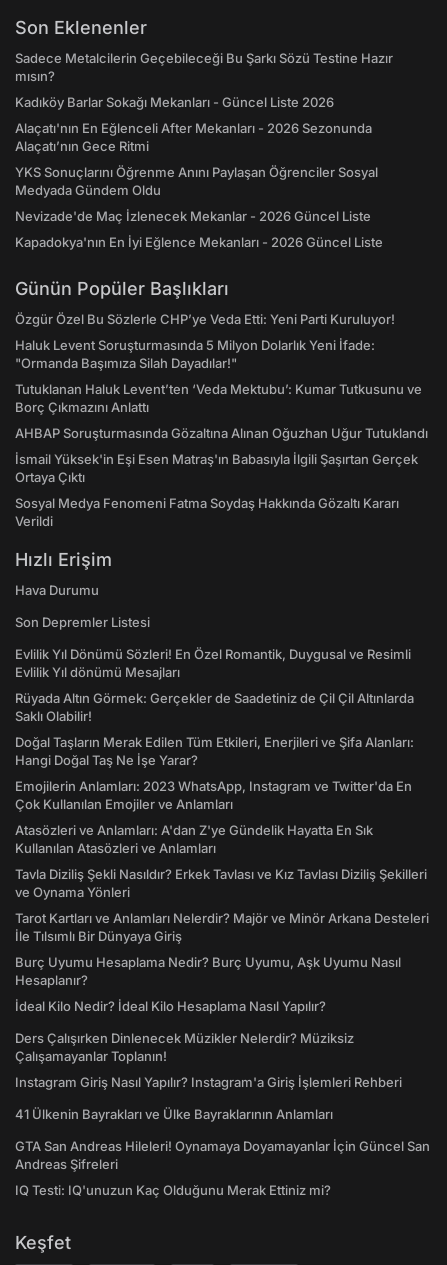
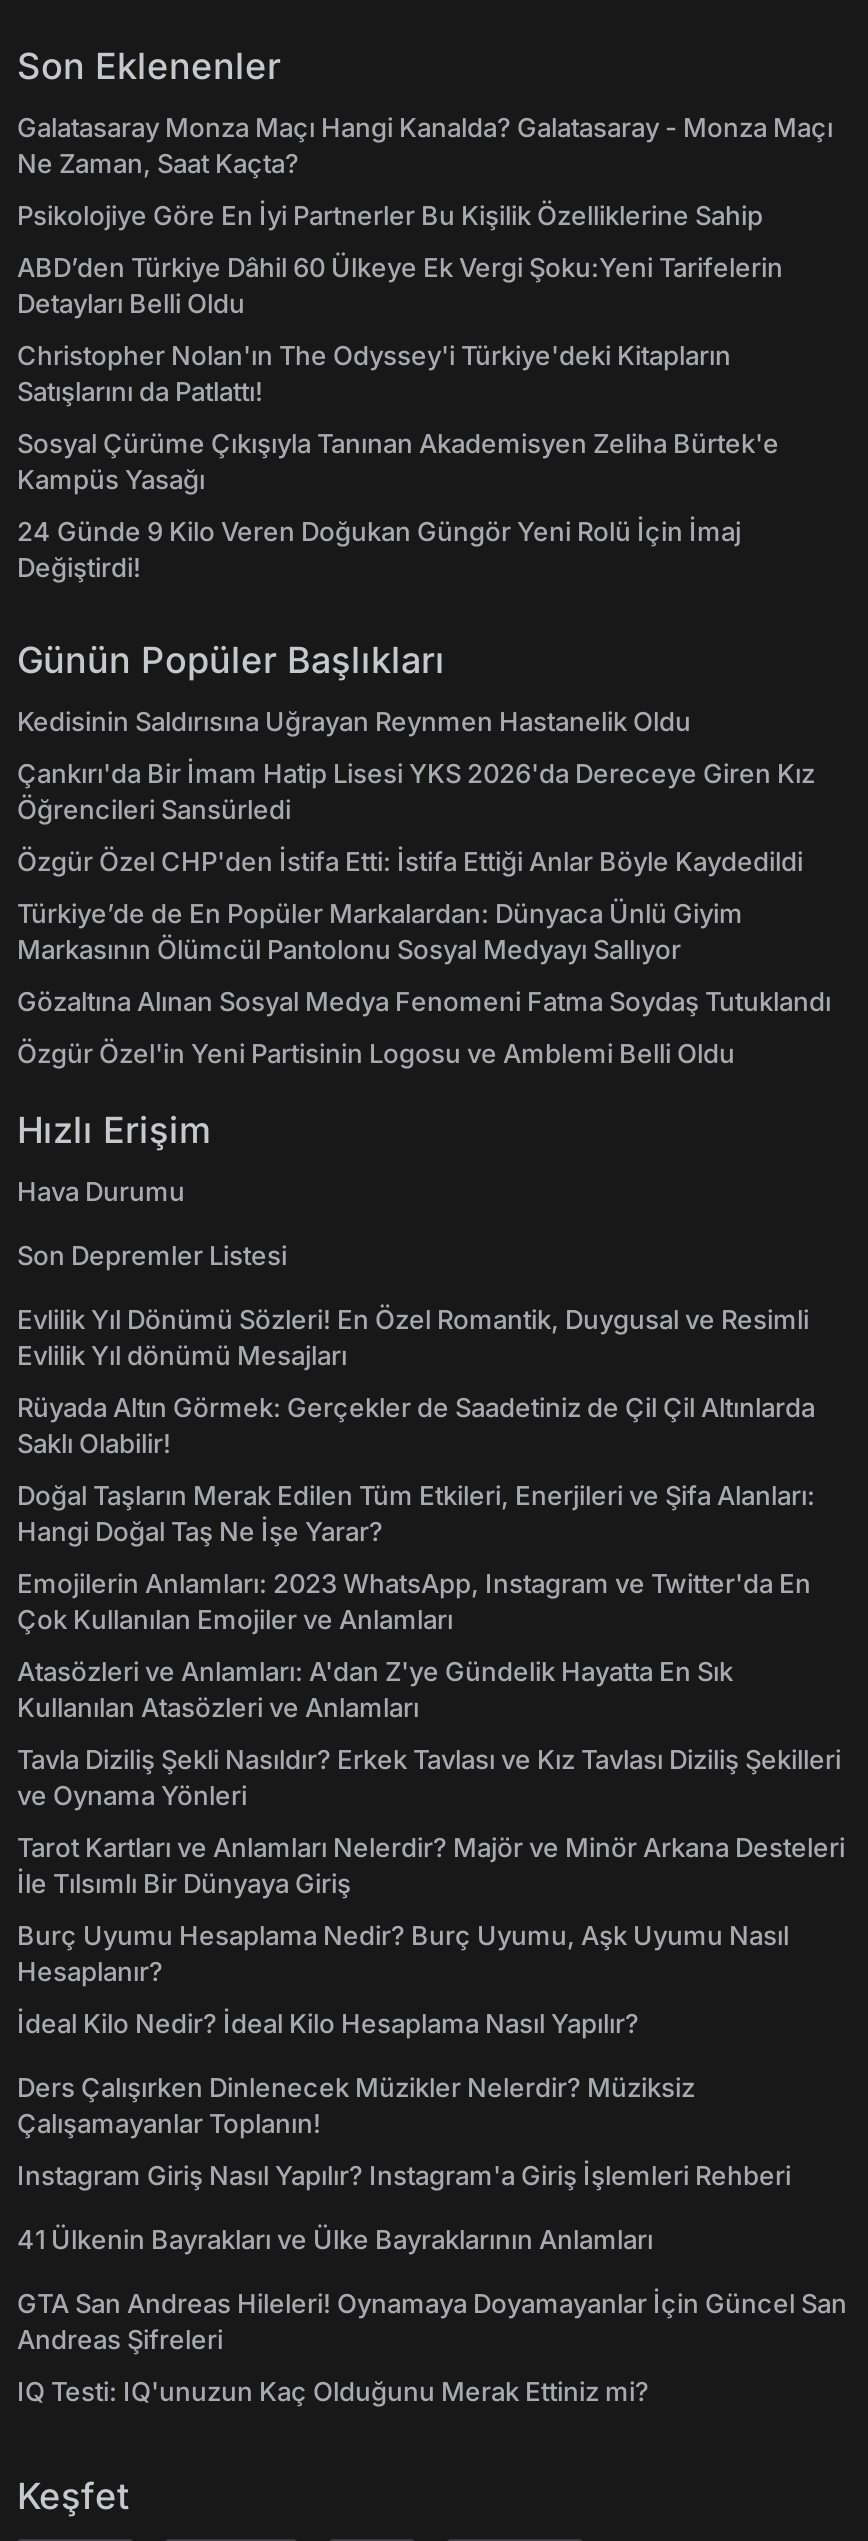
- Sadece Metalcilerin Geçebileceği Bu Şarkı Sözü Testine Hazır
- mısın?
+ Galatasaray Monza Maçı Hangi Kanalda? Galatasaray - Monza Maçı
+ Ne Zaman, Saat Kaçta?

- Kadıköy Barlar Sokağı Mekanları - Güncel Liste 2026
+ Psikolojiye Göre En İyi Partnerler Bu Kişilik Özelliklerine Sahip

- Alaçatı'nın En Eğlenceli After Mekanları - 2026 Sezonunda
- Alaçatı’nın Gece Ritmi
+ ABD’den Türkiye Dâhil 60 Ülkeye Ek Vergi Şoku:Yeni Tarifelerin
+ Detayları Belli Oldu

- YKS Sonuçlarını Öğrenme Anını Paylaşan Öğrenciler Sosyal
- Medyada Gündem Oldu
+ Christopher Nolan'ın The Odyssey'i Türkiye'deki Kitapların
+ Satışlarını da Patlattı!

- Nevizade'de Maç İzlenecek Mekanlar - 2026 Güncel Liste
+ Sosyal Çürüme Çıkışıyla Tanınan Akademisyen Zeliha Bürtek'e
+ Kampüs Yasağı

- Kapadokya'nın En İyi Eğlence Mekanları - 2026 Güncel Liste
+ 24 Günde 9 Kilo Veren Doğukan Güngör Yeni Rolü İçin İmaj
+ Değiştirdi!

moved down: Günün Popüler Başlıkları

- Özgür Özel Bu Sözlerle CHP’ye Veda Etti: Yeni Parti Kuruluyor!
+ Kedisinin Saldırısına Uğrayan Reynmen Hastanelik Oldu

- Haluk Levent Soruşturmasında 5 Milyon Dolarlık Yeni İfade:
- "Ormanda Başımıza Silah Dayadılar!"
+ Çankırı'da Bir İmam Hatip Lisesi YKS 2026'da Dereceye Giren Kız
+ Öğrencileri Sansürledi

- Tutuklanan Haluk Levent’ten ‘Veda Mektubu’: Kumar Tutkusunu ve
- Borç Çıkmazını Anlattı
+ Özgür Özel CHP'den İstifa Etti: İstifa Ettiği Anlar Böyle Kaydedildi

- AHBAP Soruşturmasında Gözaltına Alınan Oğuzhan Uğur Tutuklandı
+ Türkiye’de de En Popüler Markalardan: Dünyaca Ünlü Giyim
+ Markasının Ölümcül Pantolonu Sosyal Medyayı Sallıyor

- İsmail Yüksek'in Eşi Esen Matraş'ın Babasıyla İlgili Şaşırtan Gerçek
- Ortaya Çıktı
+ Gözaltına Alınan Sosyal Medya Fenomeni Fatma Soydaş Tutuklandı

- Sosyal Medya Fenomeni Fatma Soydaş Hakkında Gözaltı Kararı
- Verildi
+ Özgür Özel'in Yeni Partisinin Logosu ve Amblemi Belli Oldu
